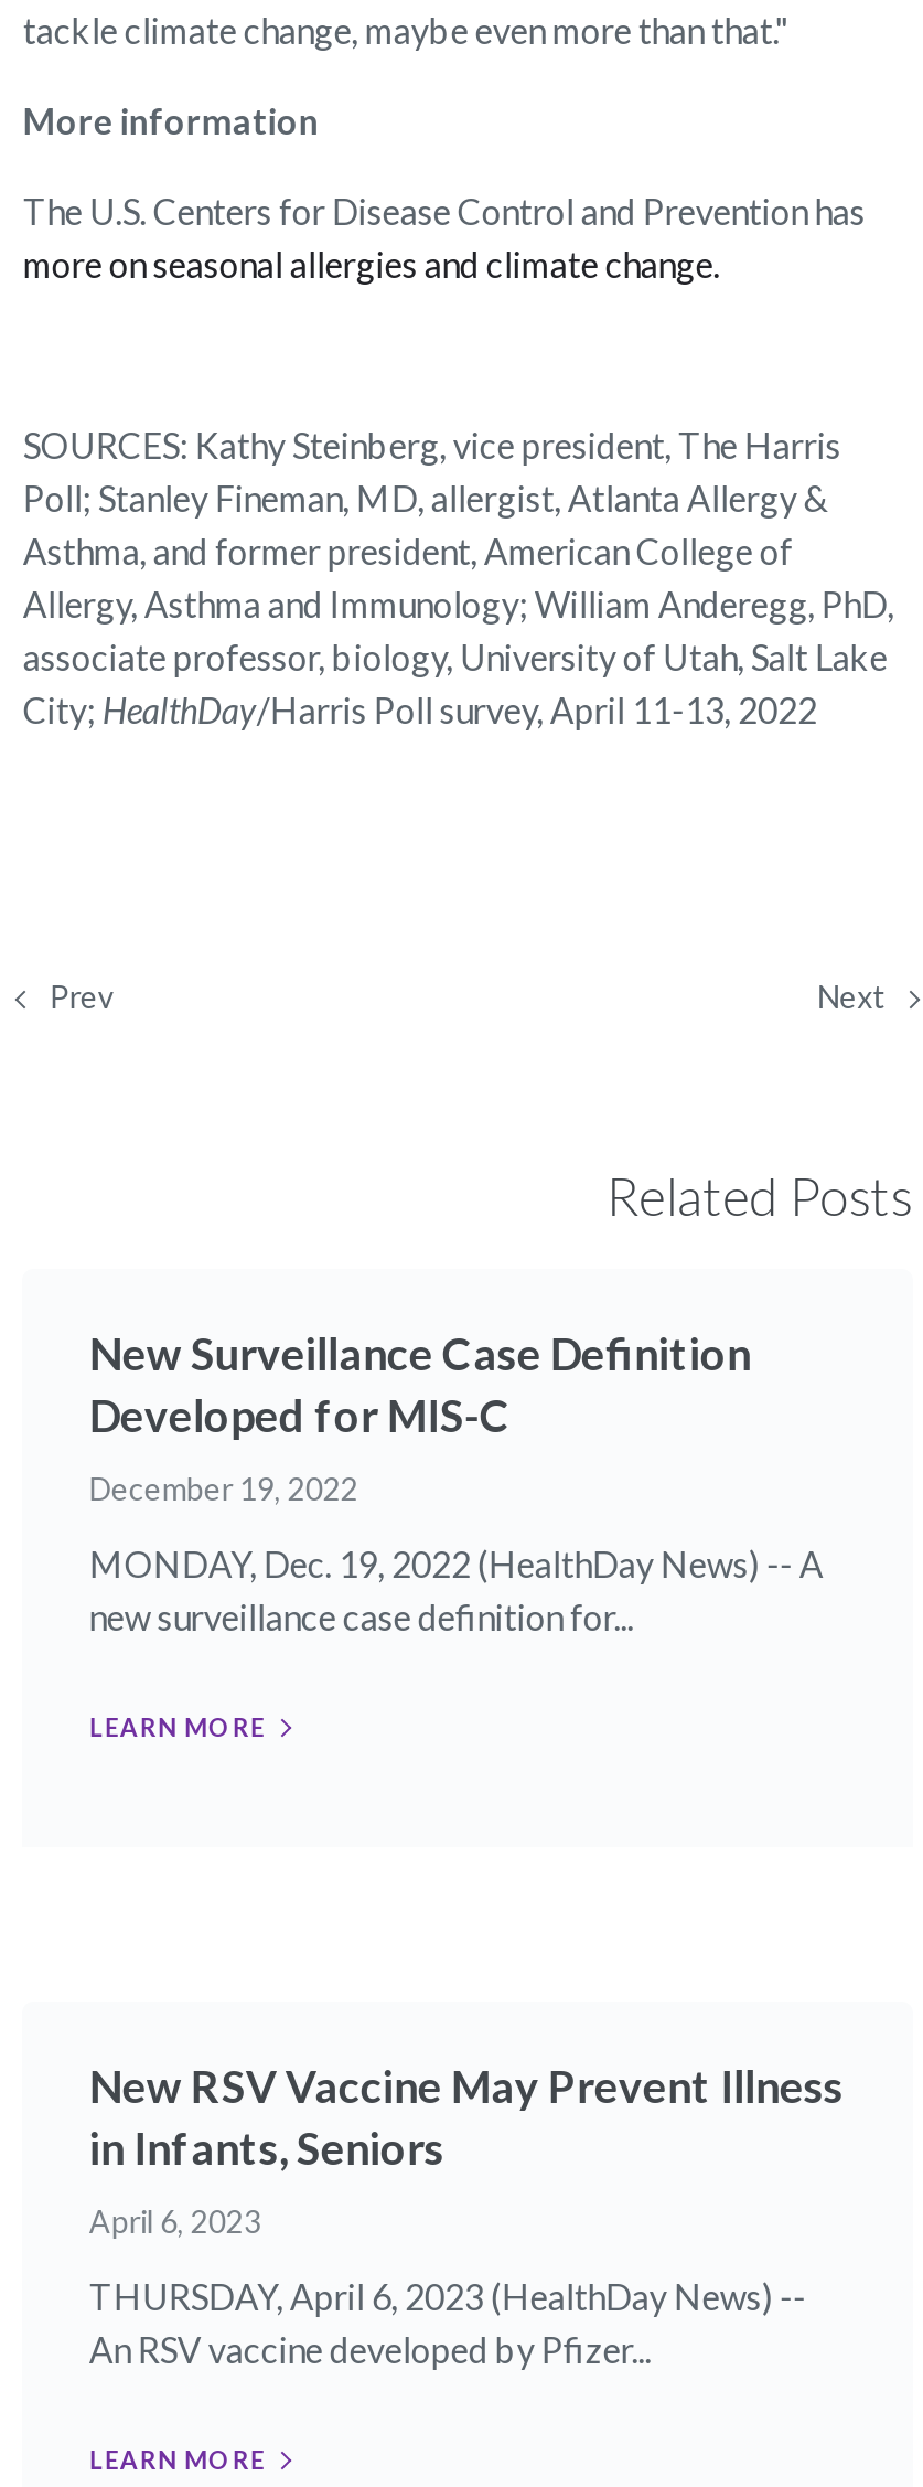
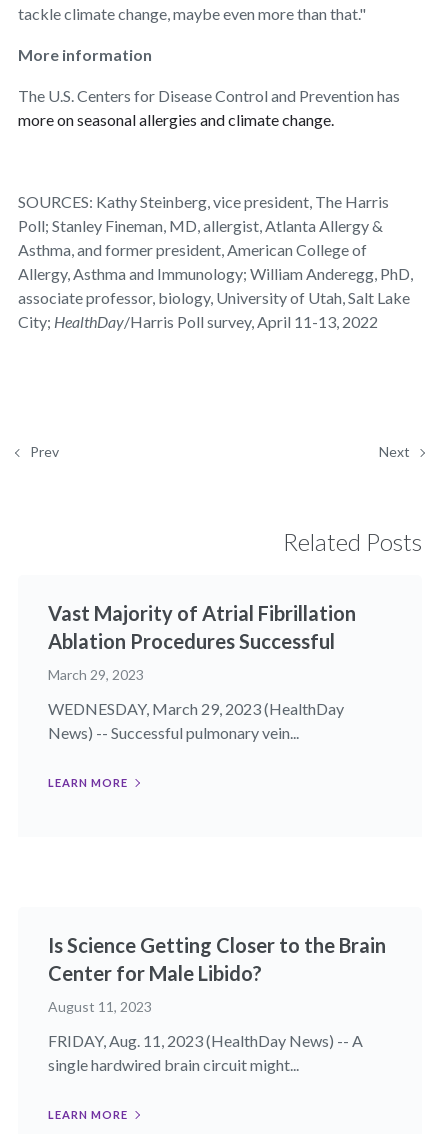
- New Surveillance Case Definition
- Developed for MIS-C
+ Vast Majority of Atrial Fibrillation
+ Ablation Procedures Successful

- December 19, 2022
+ March 29, 2023

- MONDAY, Dec. 19, 2022 (HealthDay News) -- A
- new surveillance case definition for...
+ WEDNESDAY, March 29, 2023 (HealthDay
+ News) -- Successful pulmonary vein...

- New RSV Vaccine May Prevent Illness
- in Infants, Seniors
+ Is Science Getting Closer to the Brain
+ Center for Male Libido?

- April 6, 2023
+ August 11, 2023

- THURSDAY, April 6, 2023 (HealthDay News) --
- An RSV vaccine developed by Pfizer...
+ FRIDAY, Aug. 11, 2023 (HealthDay News) -- A
+ single hardwired brain circuit might...
